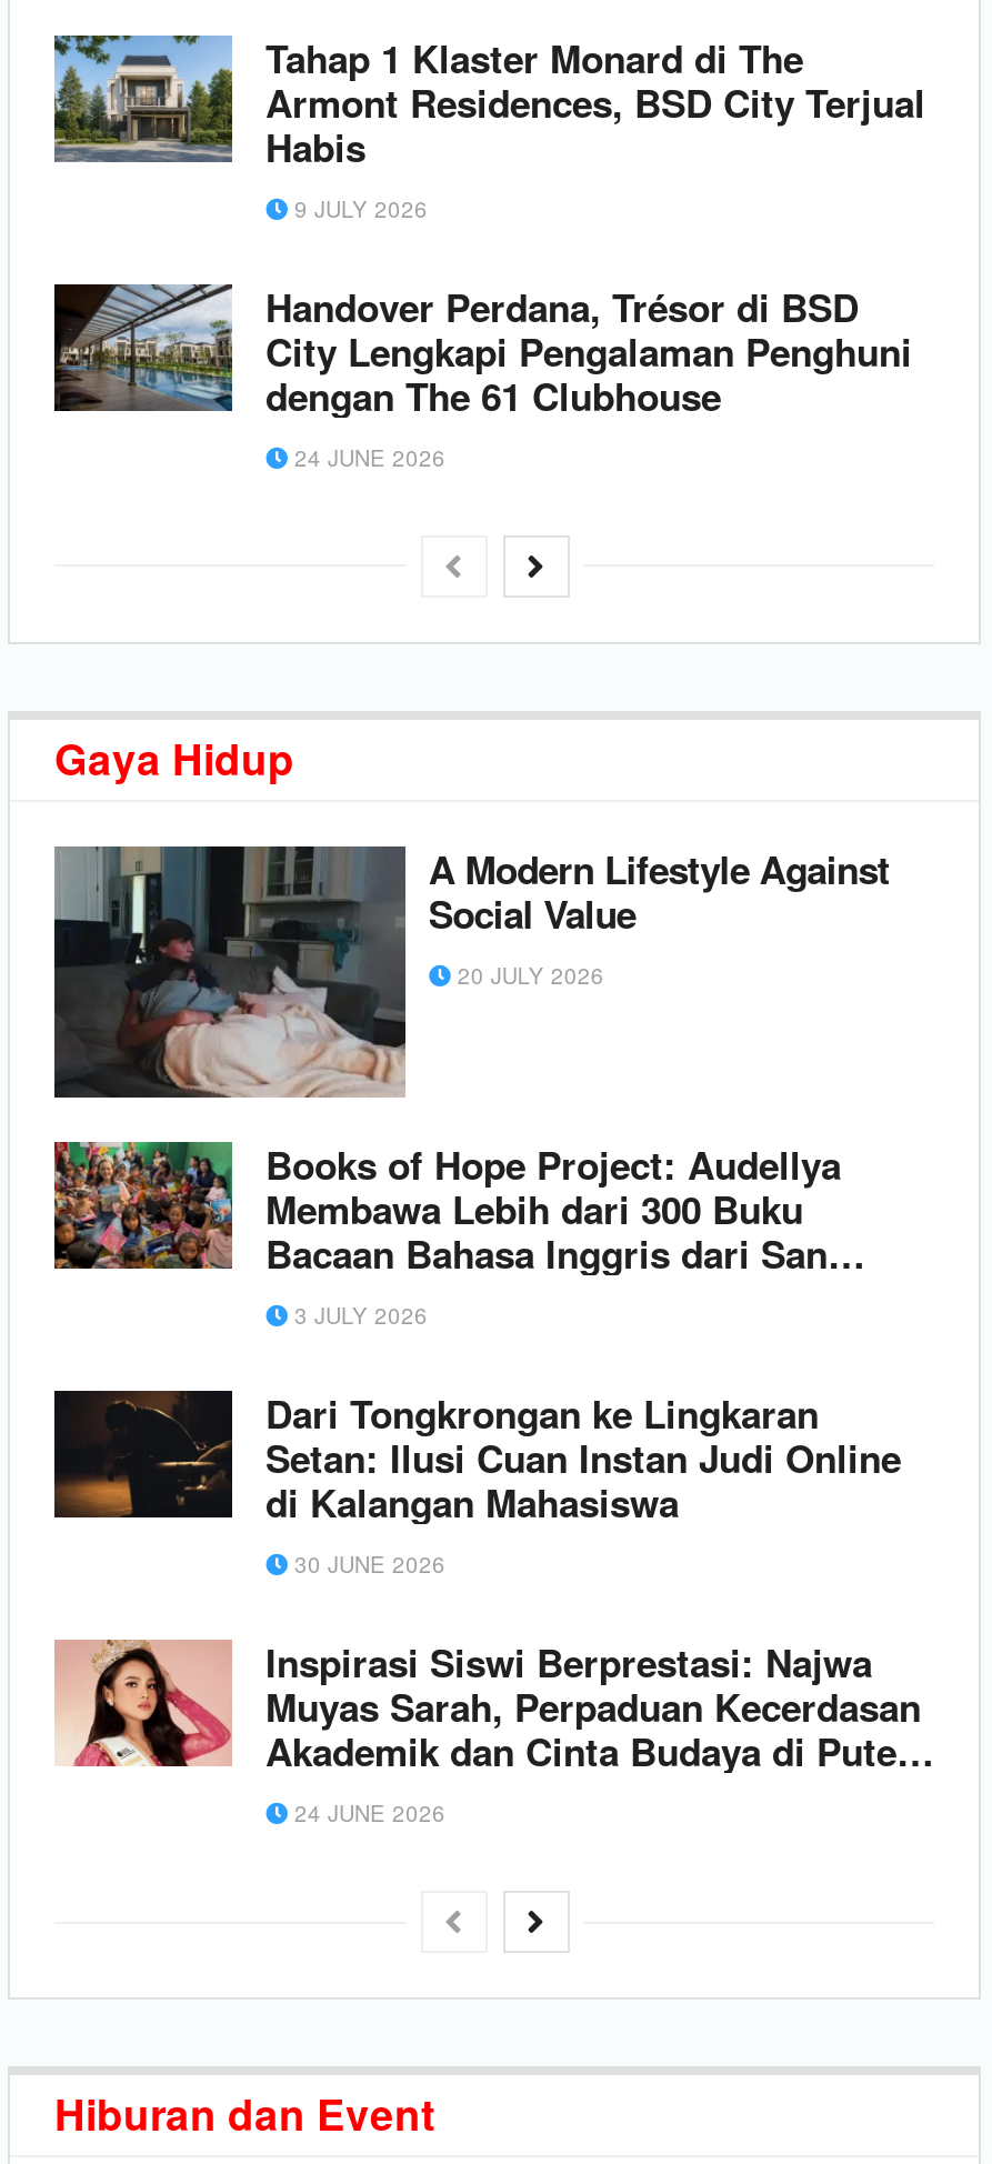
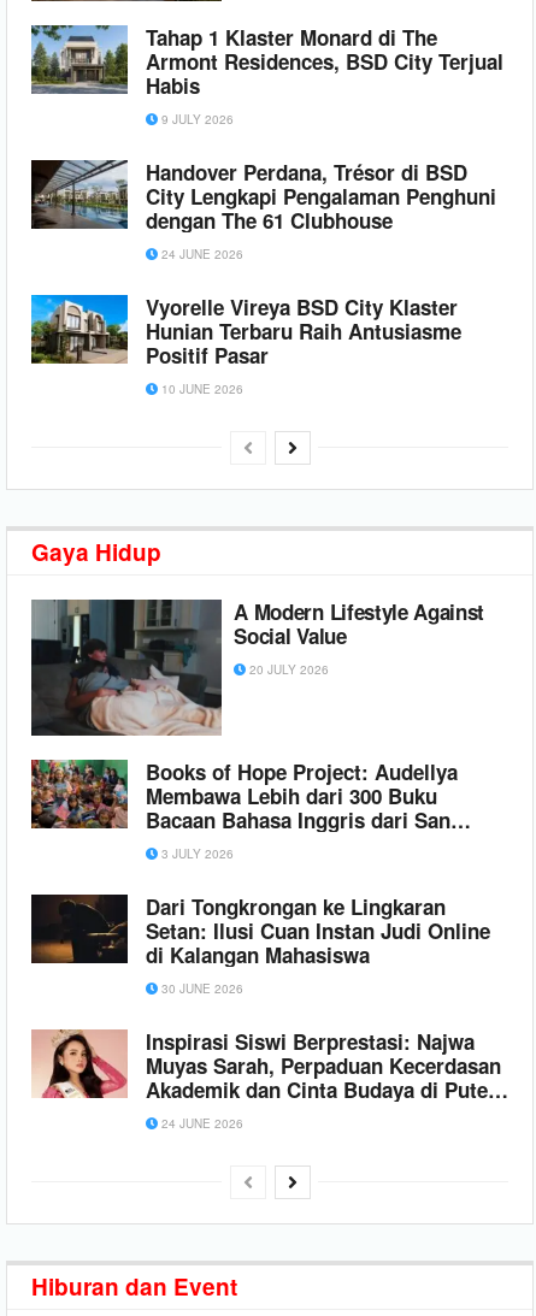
+ [image]
+ Vyorelle Vireya BSD City Klaster
+ Hunian Terbaru Raih Antusiasme
+ Positif Pasar
+ 10 JUNE 2026
